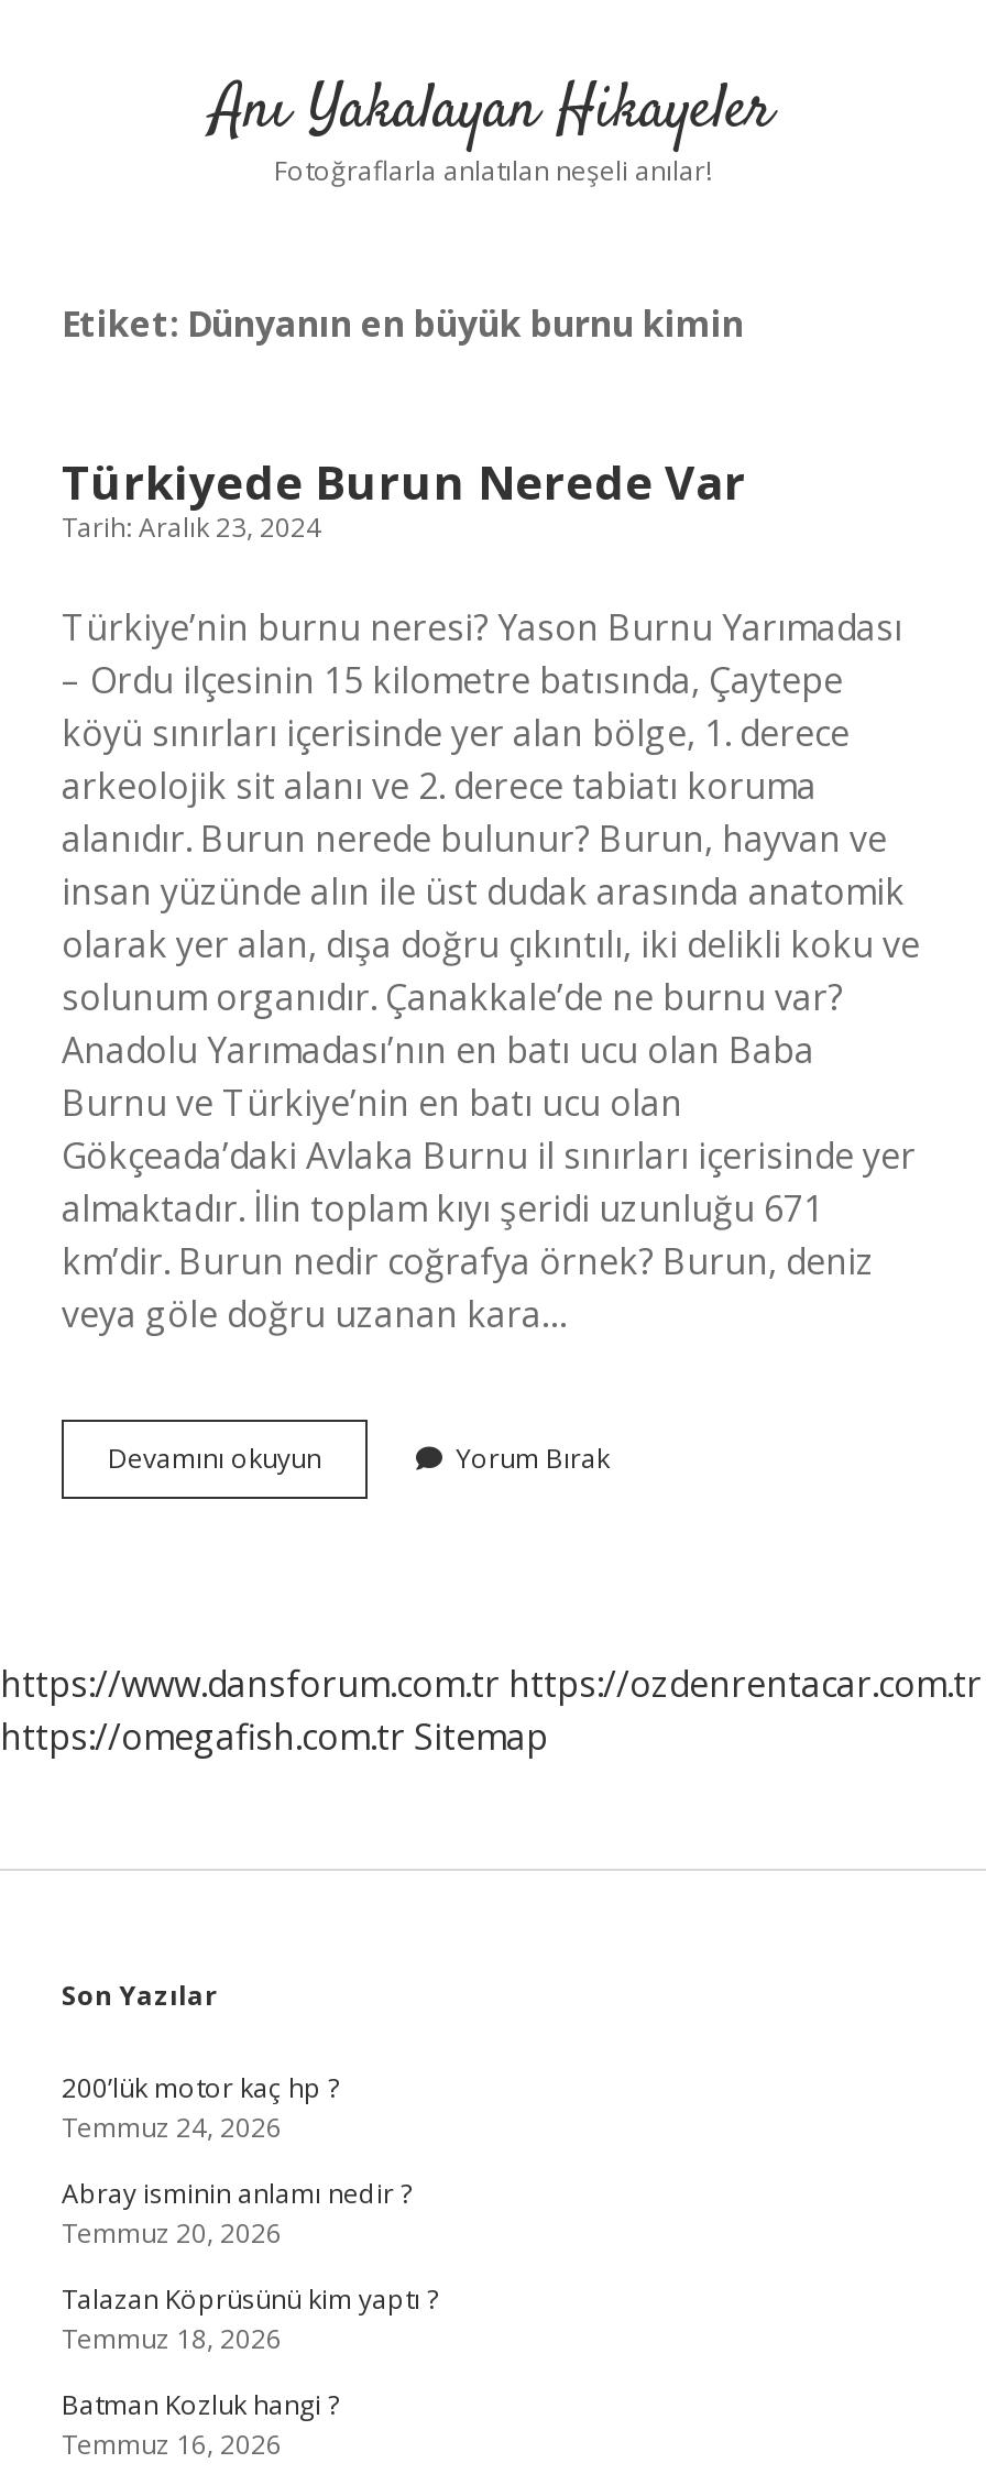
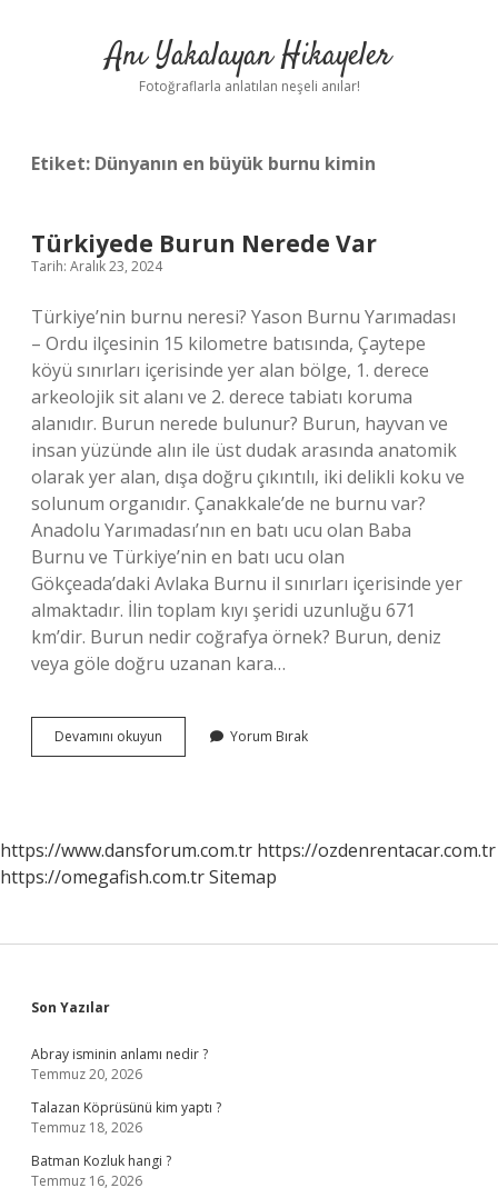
- 200’lük motor kaç hp ?
- Temmuz 24, 2026
